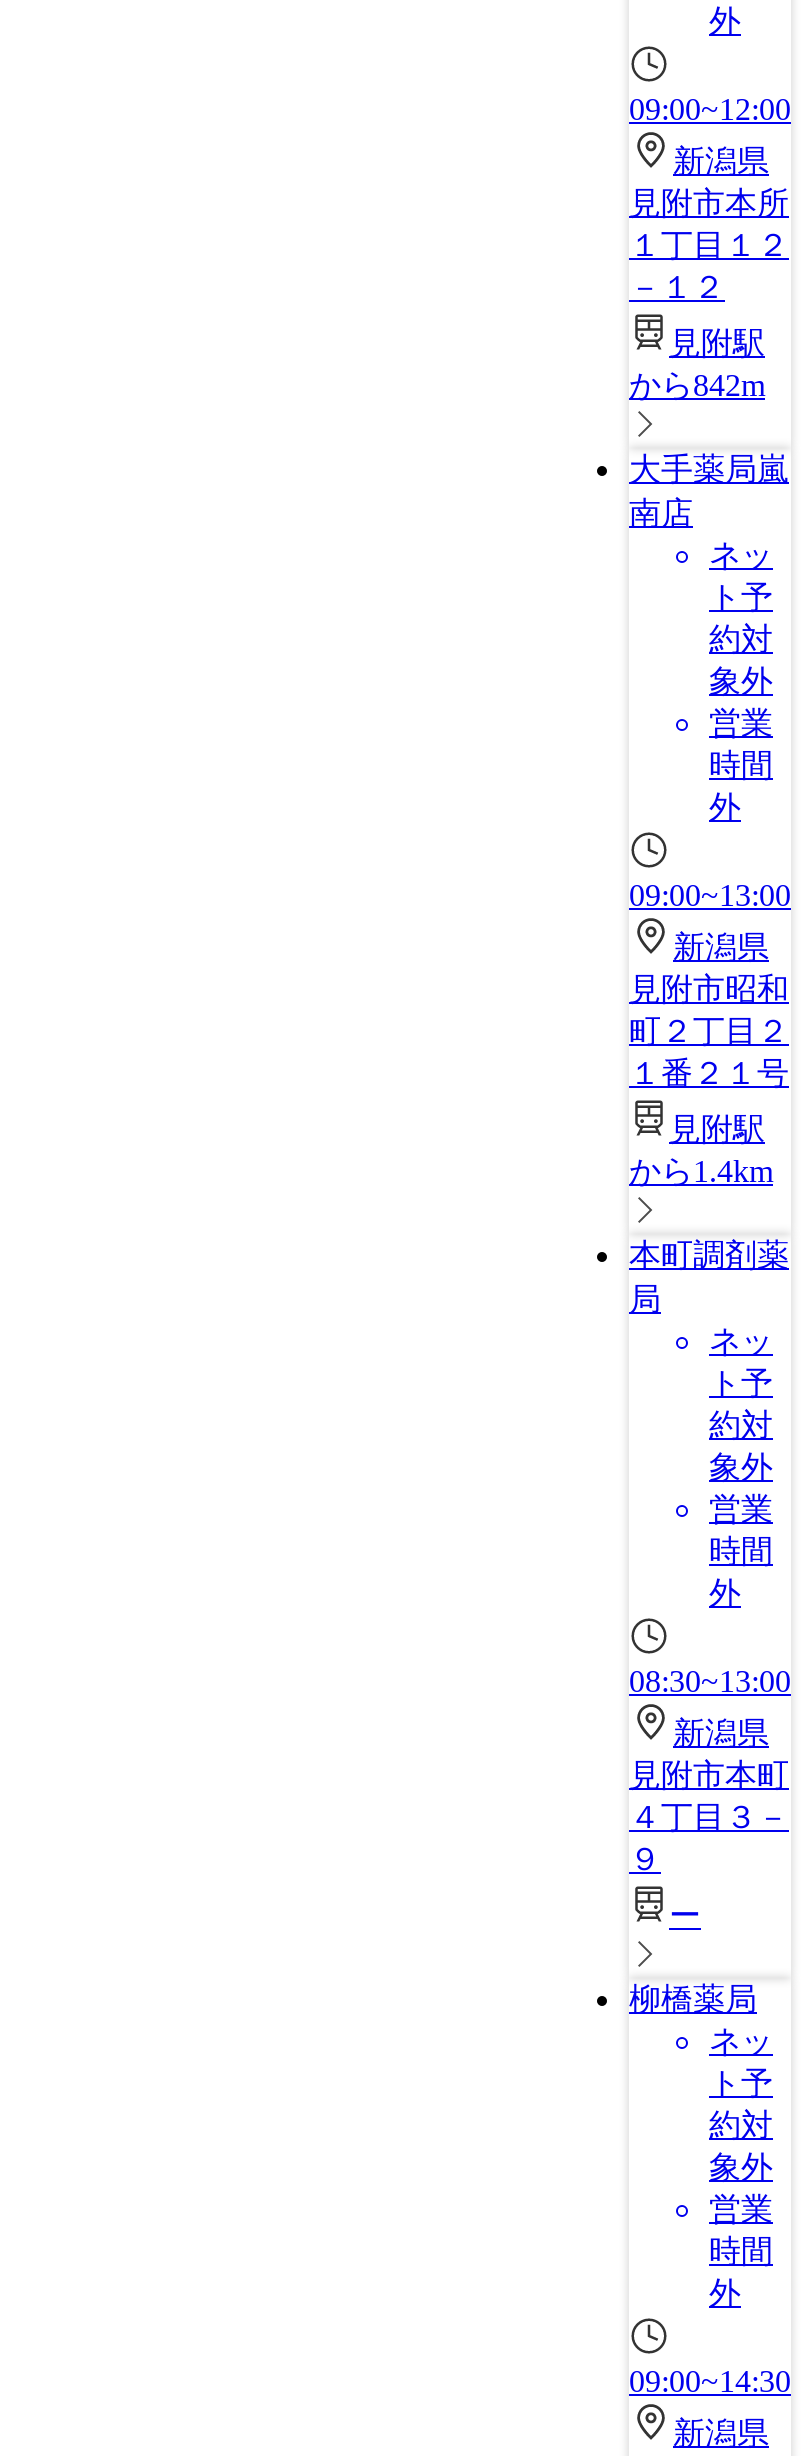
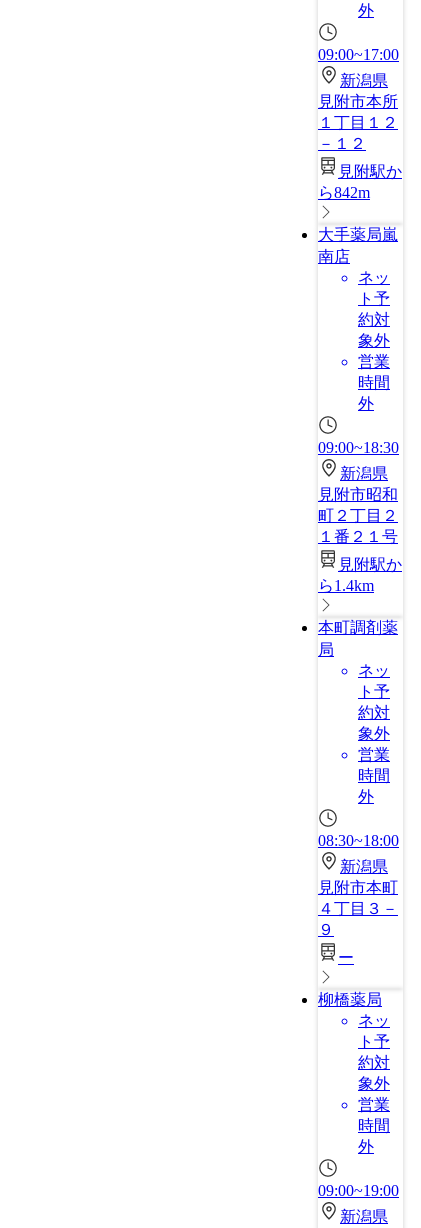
- 09:00~12:00
+ 09:00~17:00

- 09:00~13:00
+ 09:00~18:30

- 08:30~13:00
+ 08:30~18:00

- 09:00~14:30
+ 09:00~19:00
